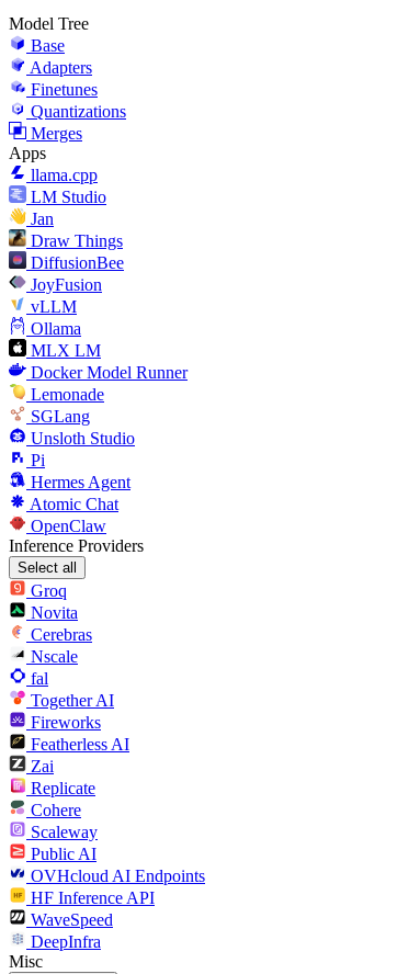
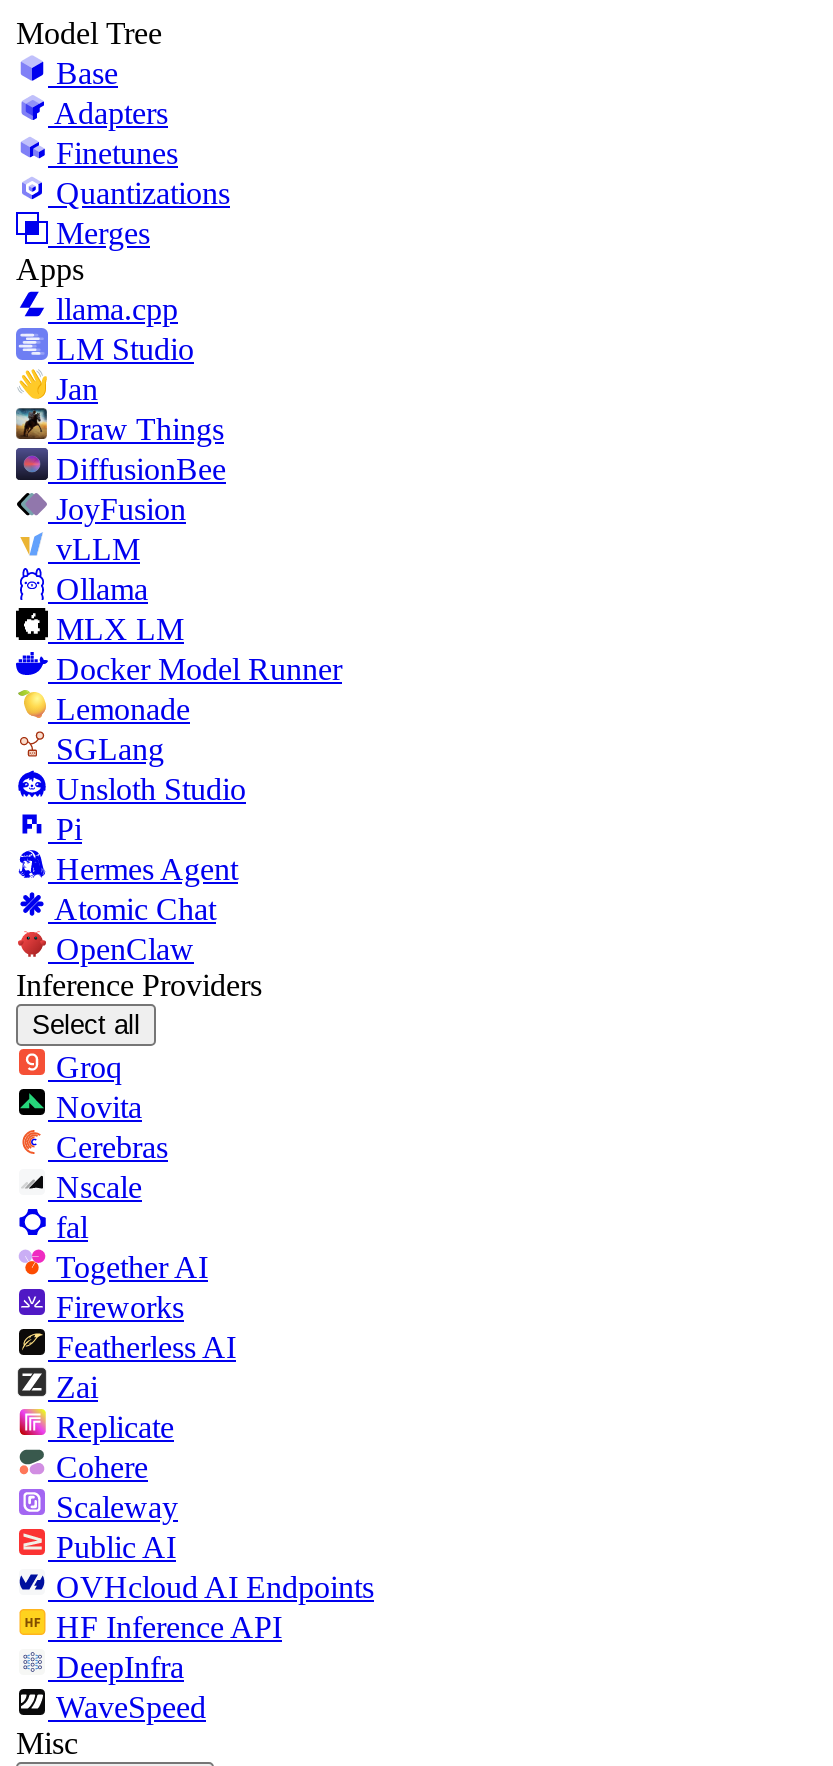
moved down: WaveSpeed

moved up: DeepInfra
